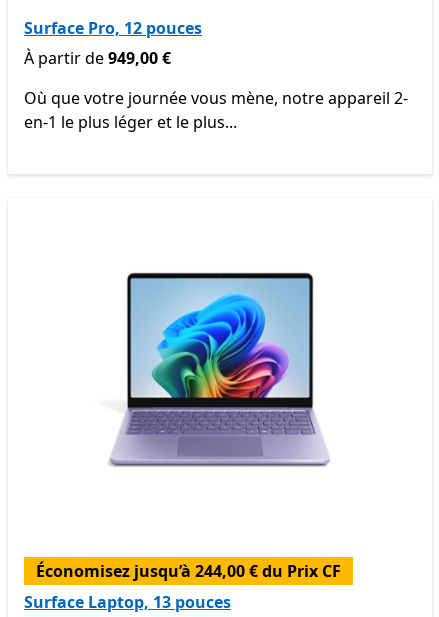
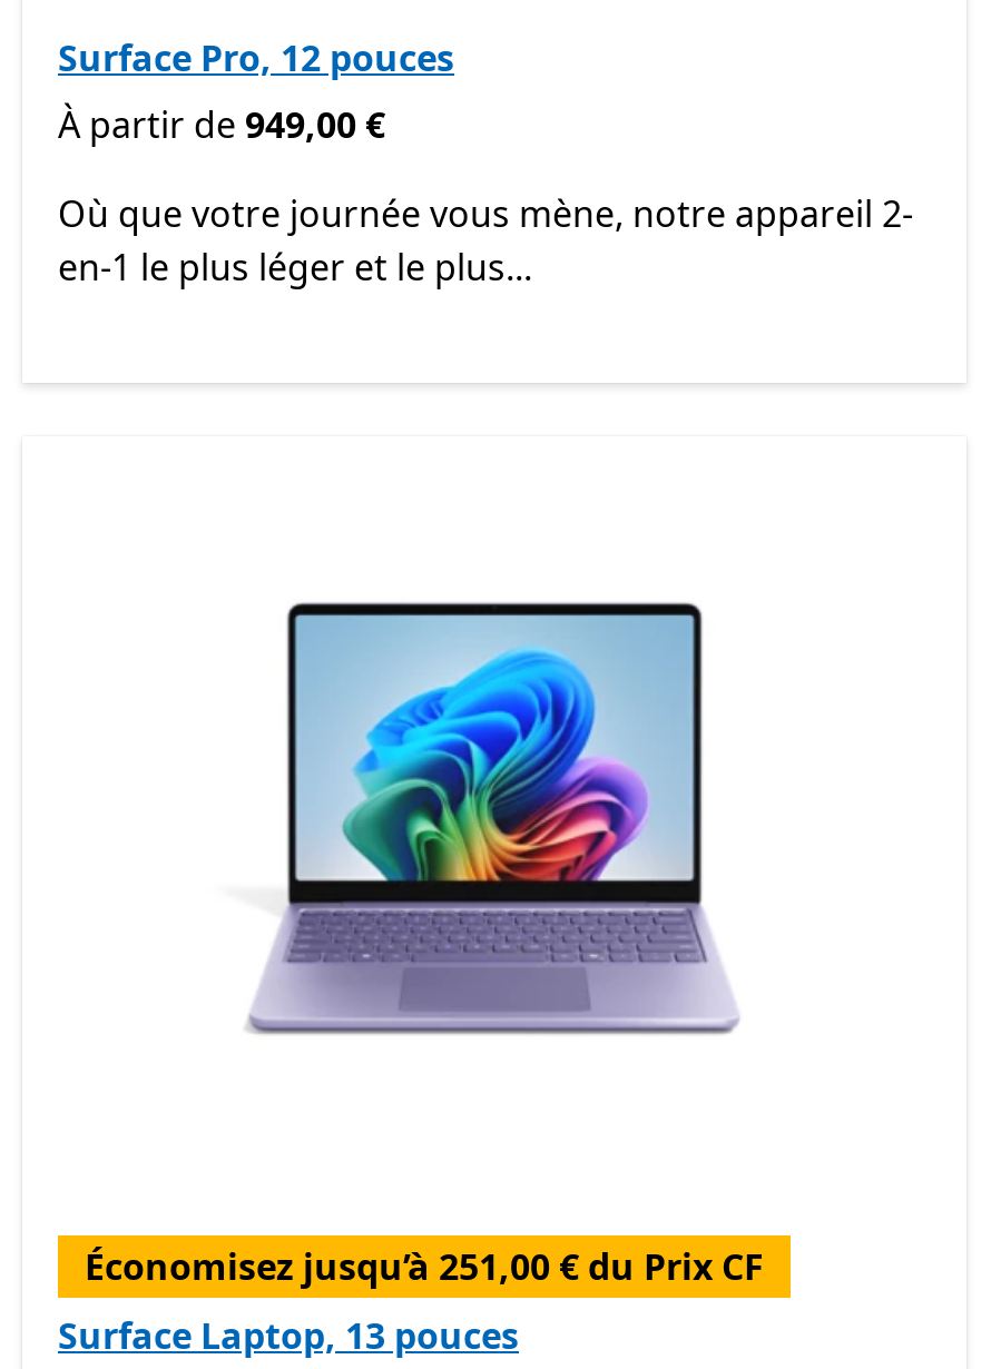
- Économisez jusqu’à 244,00 € du Prix CF
+ Économisez jusqu’à 251,00 € du Prix CF
